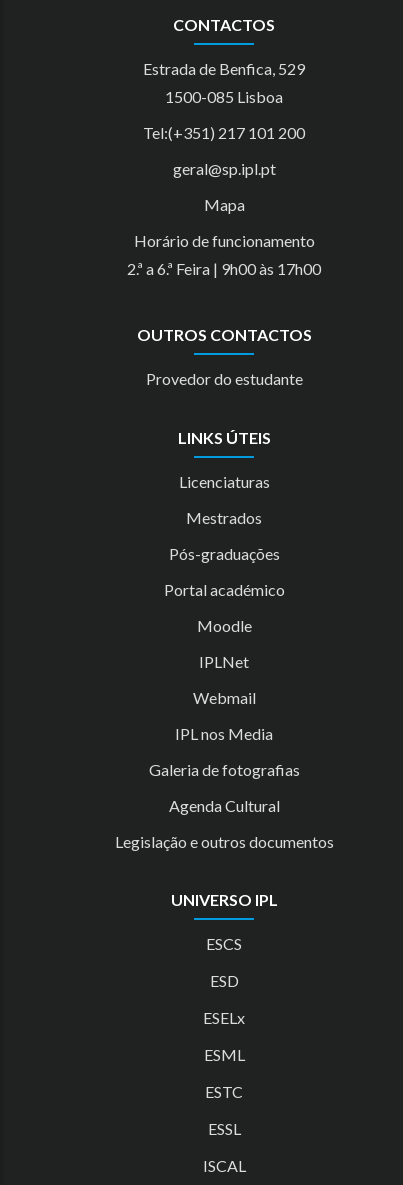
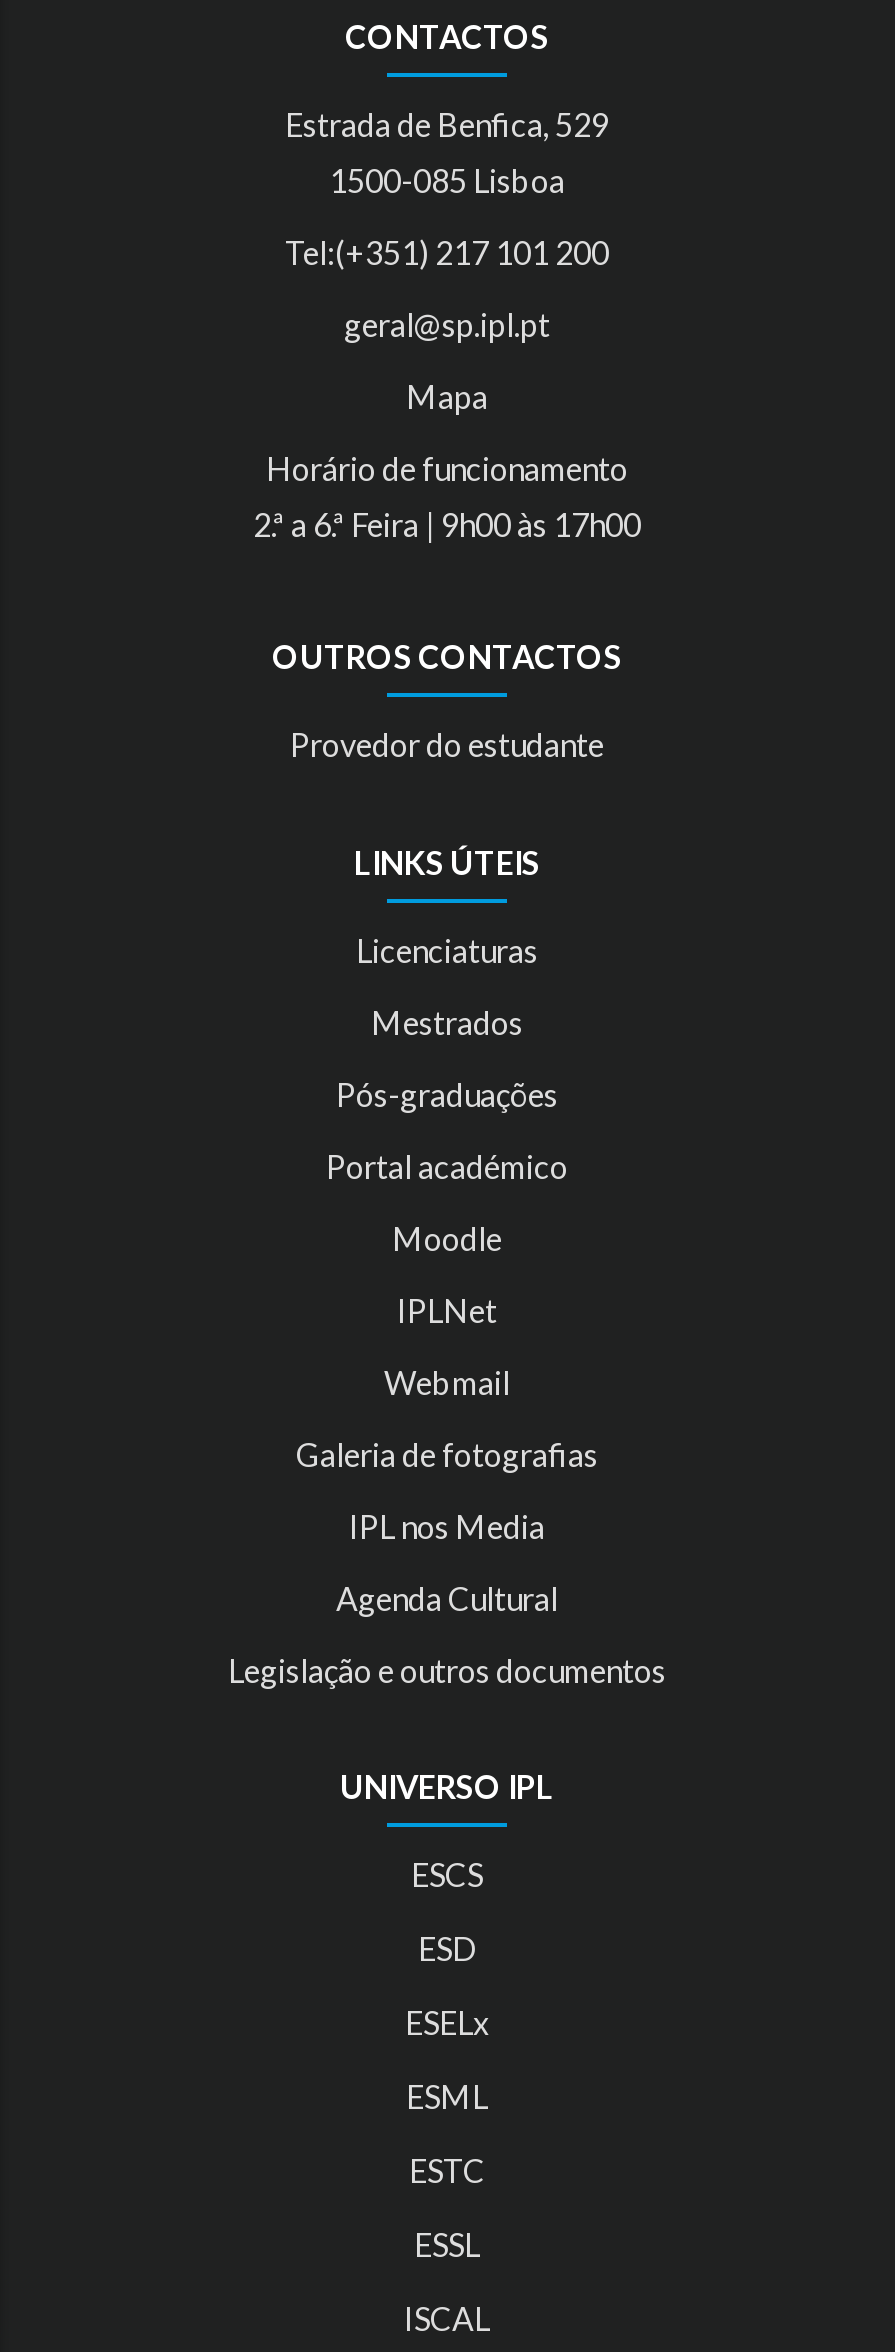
moved down: IPL nos Media

moved up: Galeria de fotografias
